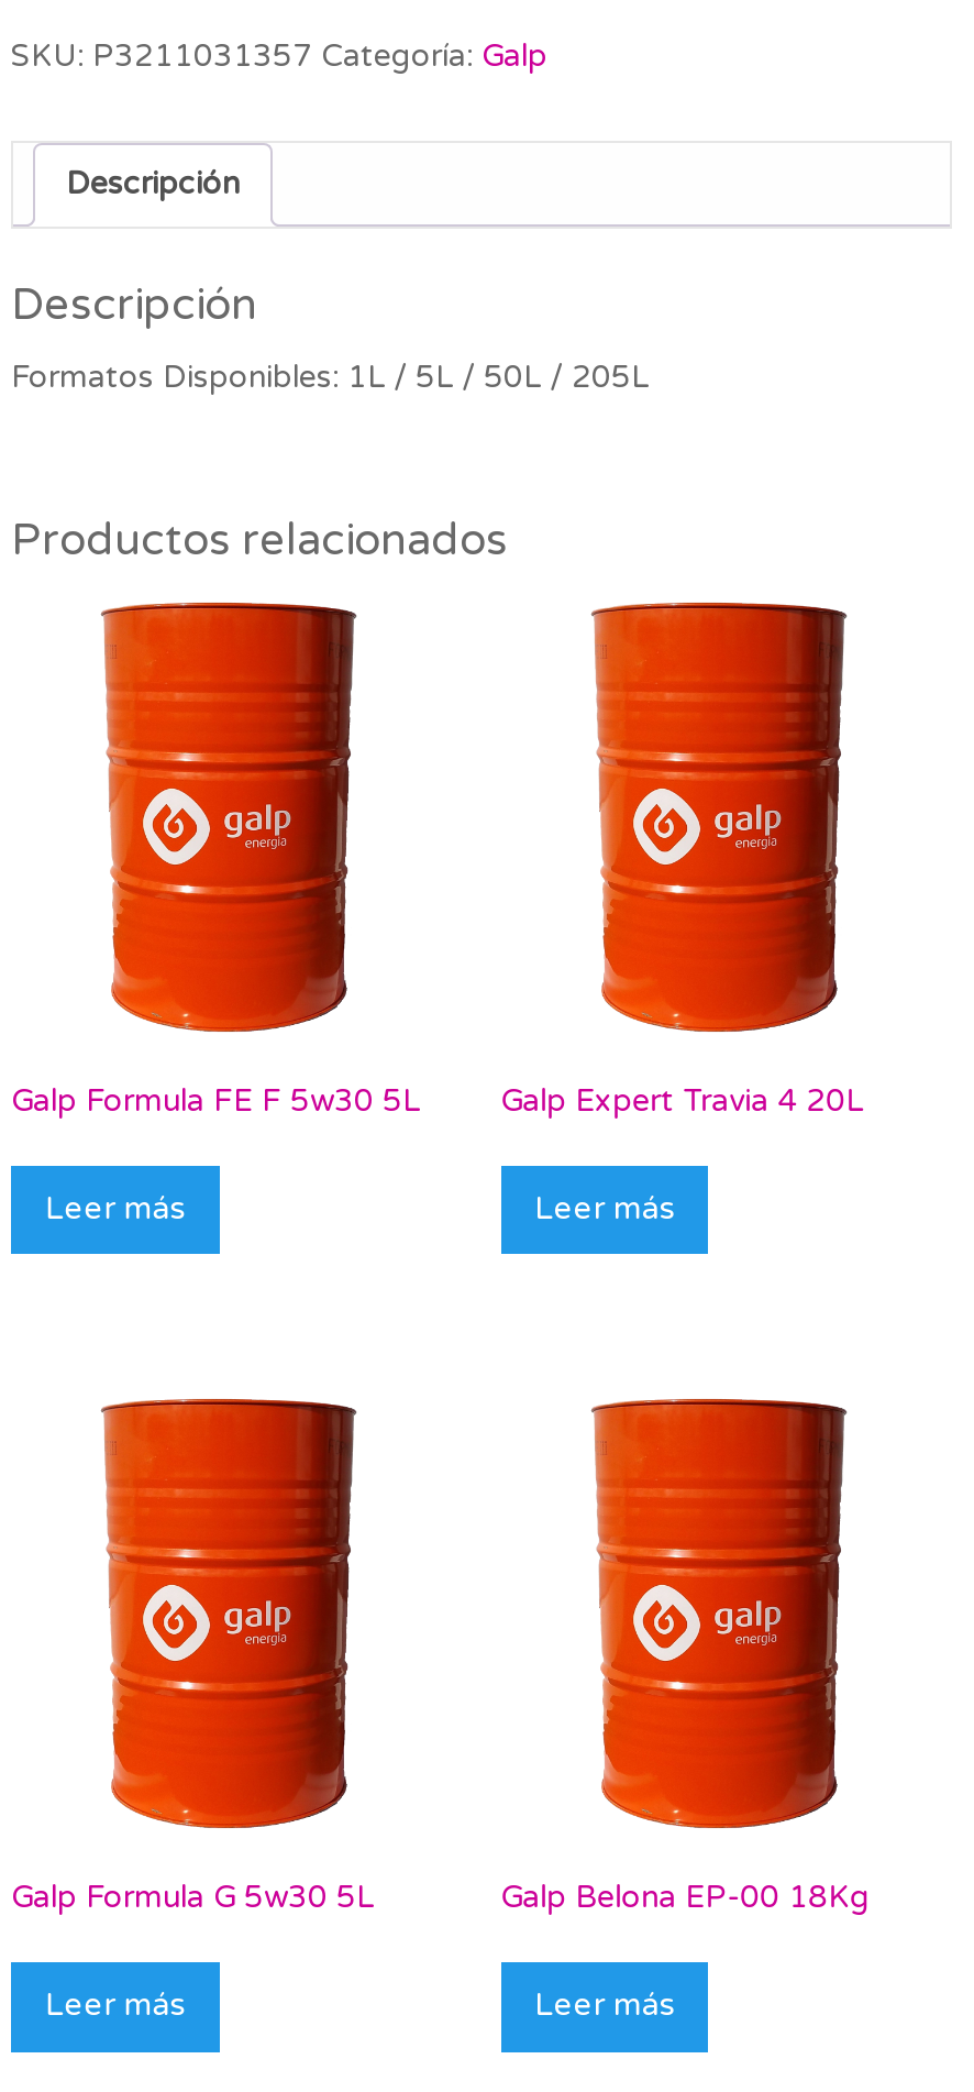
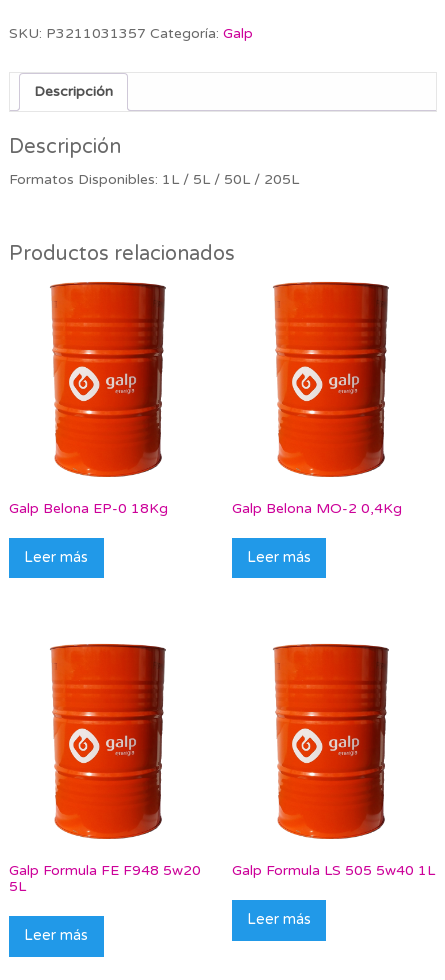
- Galp Formula FE F 5w30 5L
+ Galp Belona EP-0 18Kg

- Galp Expert Travia 4 20L
+ Galp Belona MO-2 0,4Kg

- Galp Formula G 5w30 5L
+ Galp Formula FE F948 5w20
+ 5L

- Galp Belona EP-00 18Kg
+ Galp Formula LS 505 5w40 1L
